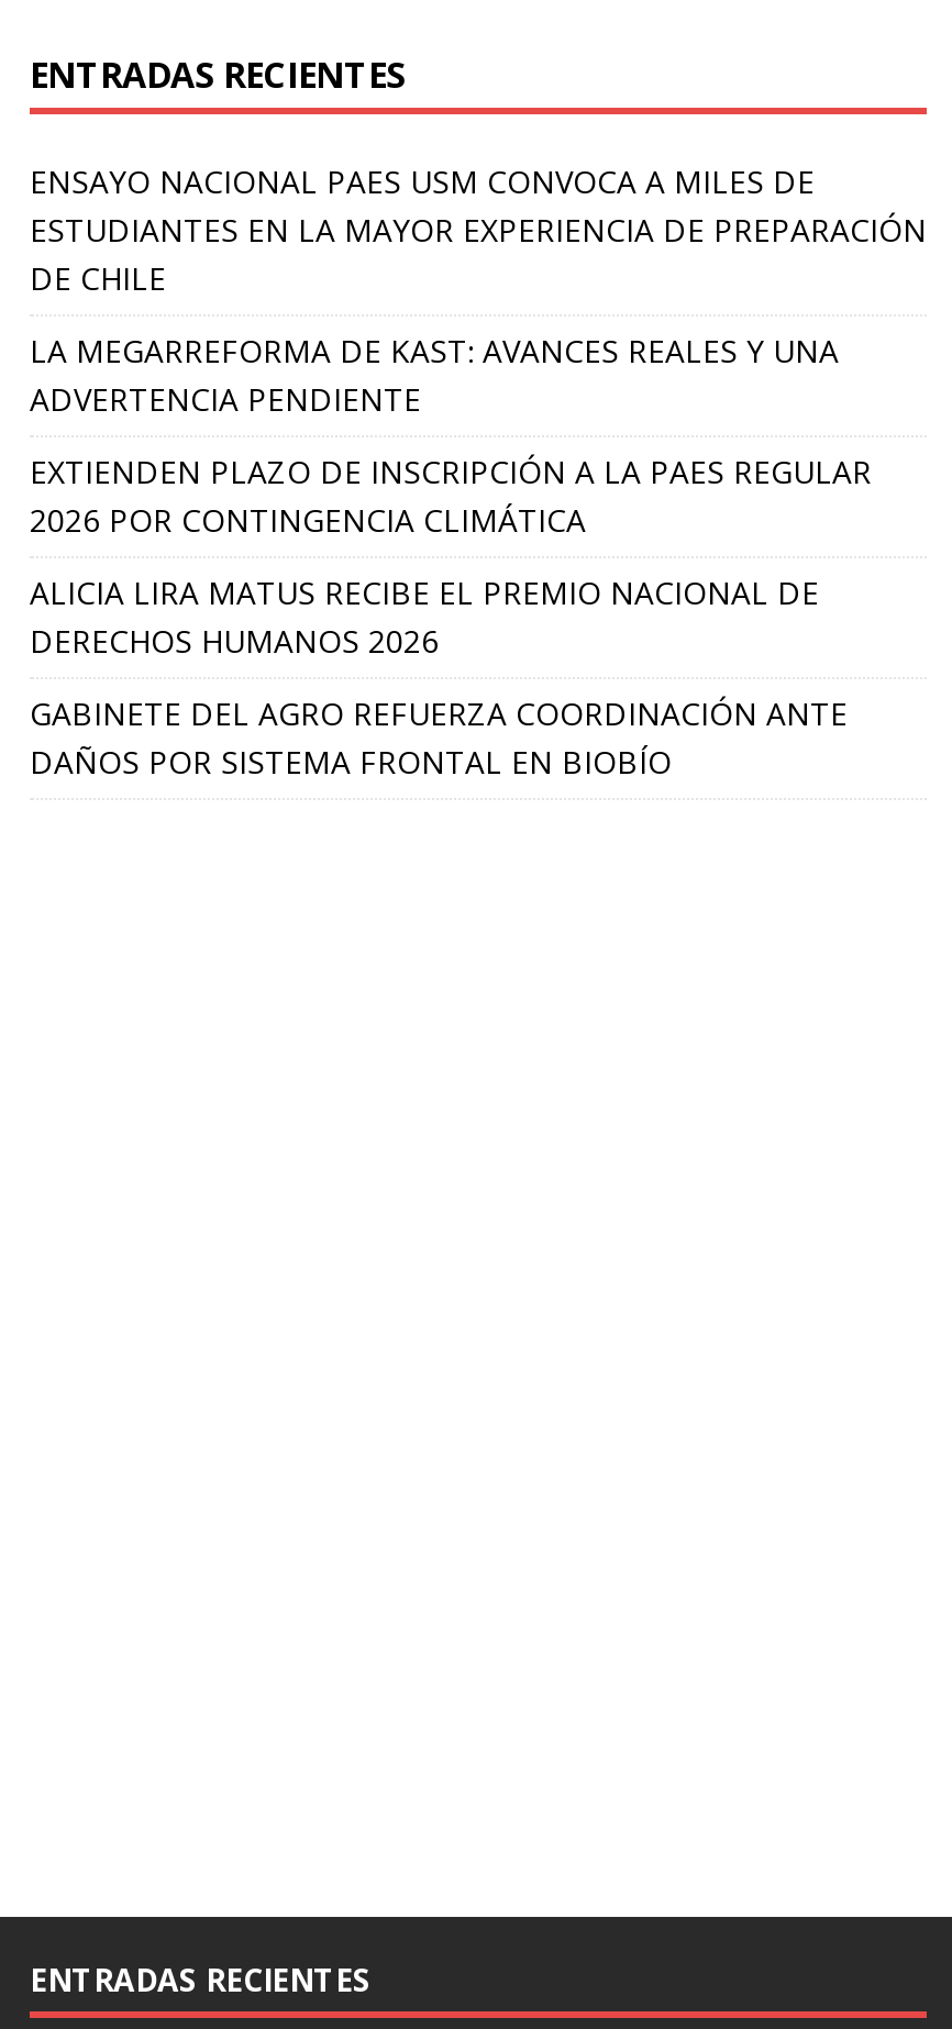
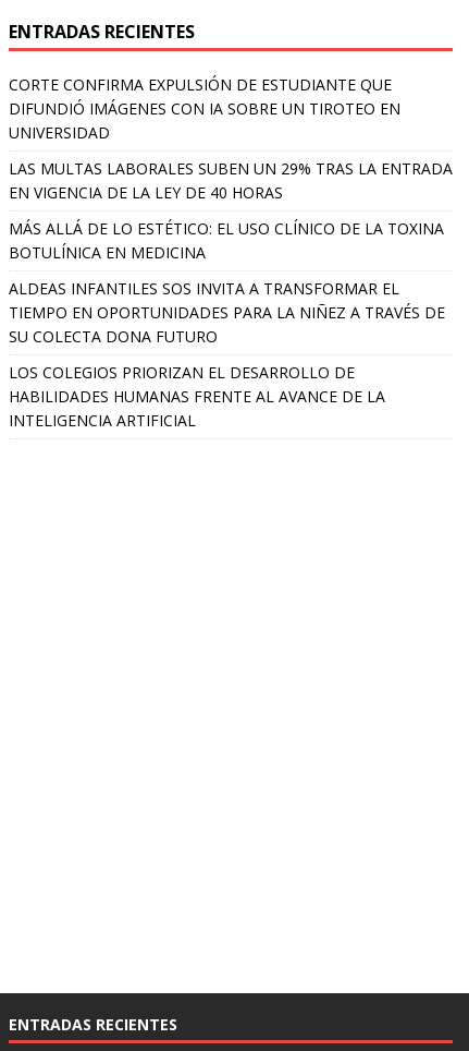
- ENSAYO NACIONAL PAES USM CONVOCA A MILES DE
- ESTUDIANTES EN LA MAYOR EXPERIENCIA DE PREPARACIÓN
- DE CHILE
+ CORTE CONFIRMA EXPULSIÓN DE ESTUDIANTE QUE
+ DIFUNDIÓ IMÁGENES CON IA SOBRE UN TIROTEO EN
+ UNIVERSIDAD

- LA MEGARREFORMA DE KAST: AVANCES REALES Y UNA
- ADVERTENCIA PENDIENTE
+ LAS MULTAS LABORALES SUBEN UN 29% TRAS LA ENTRADA
+ EN VIGENCIA DE LA LEY DE 40 HORAS

- EXTIENDEN PLAZO DE INSCRIPCIÓN A LA PAES REGULAR
- 2026 POR CONTINGENCIA CLIMÁTICA
+ MÁS ALLÁ DE LO ESTÉTICO: EL USO CLÍNICO DE LA TOXINA
+ BOTULÍNICA EN MEDICINA

- ALICIA LIRA MATUS RECIBE EL PREMIO NACIONAL DE
- DERECHOS HUMANOS 2026
+ ALDEAS INFANTILES SOS INVITA A TRANSFORMAR EL
+ TIEMPO EN OPORTUNIDADES PARA LA NIÑEZ A TRAVÉS DE
+ SU COLECTA DONA FUTURO

- GABINETE DEL AGRO REFUERZA COORDINACIÓN ANTE
- DAÑOS POR SISTEMA FRONTAL EN BIOBÍO
+ LOS COLEGIOS PRIORIZAN EL DESARROLLO DE
+ HABILIDADES HUMANAS FRENTE AL AVANCE DE LA
+ INTELIGENCIA ARTIFICIAL
